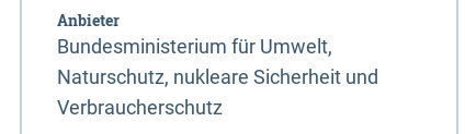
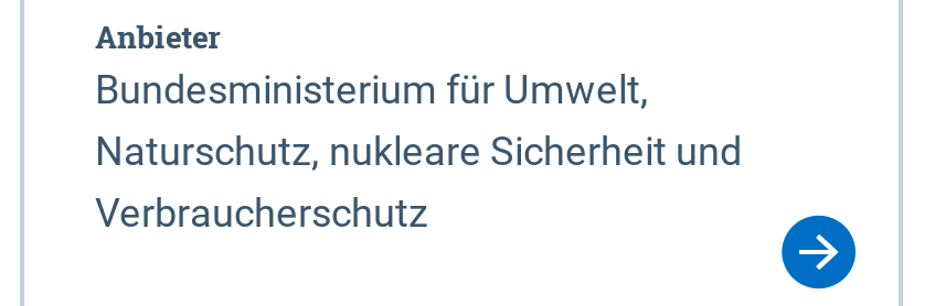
+ [image]
